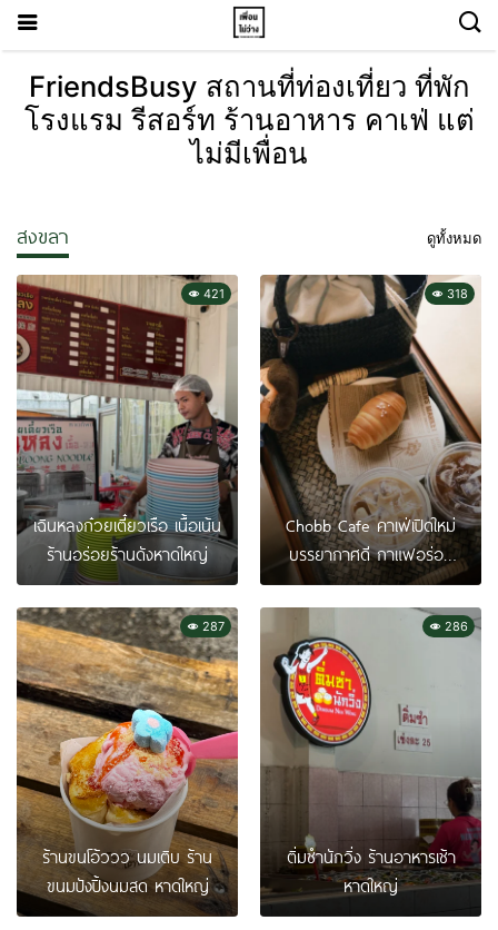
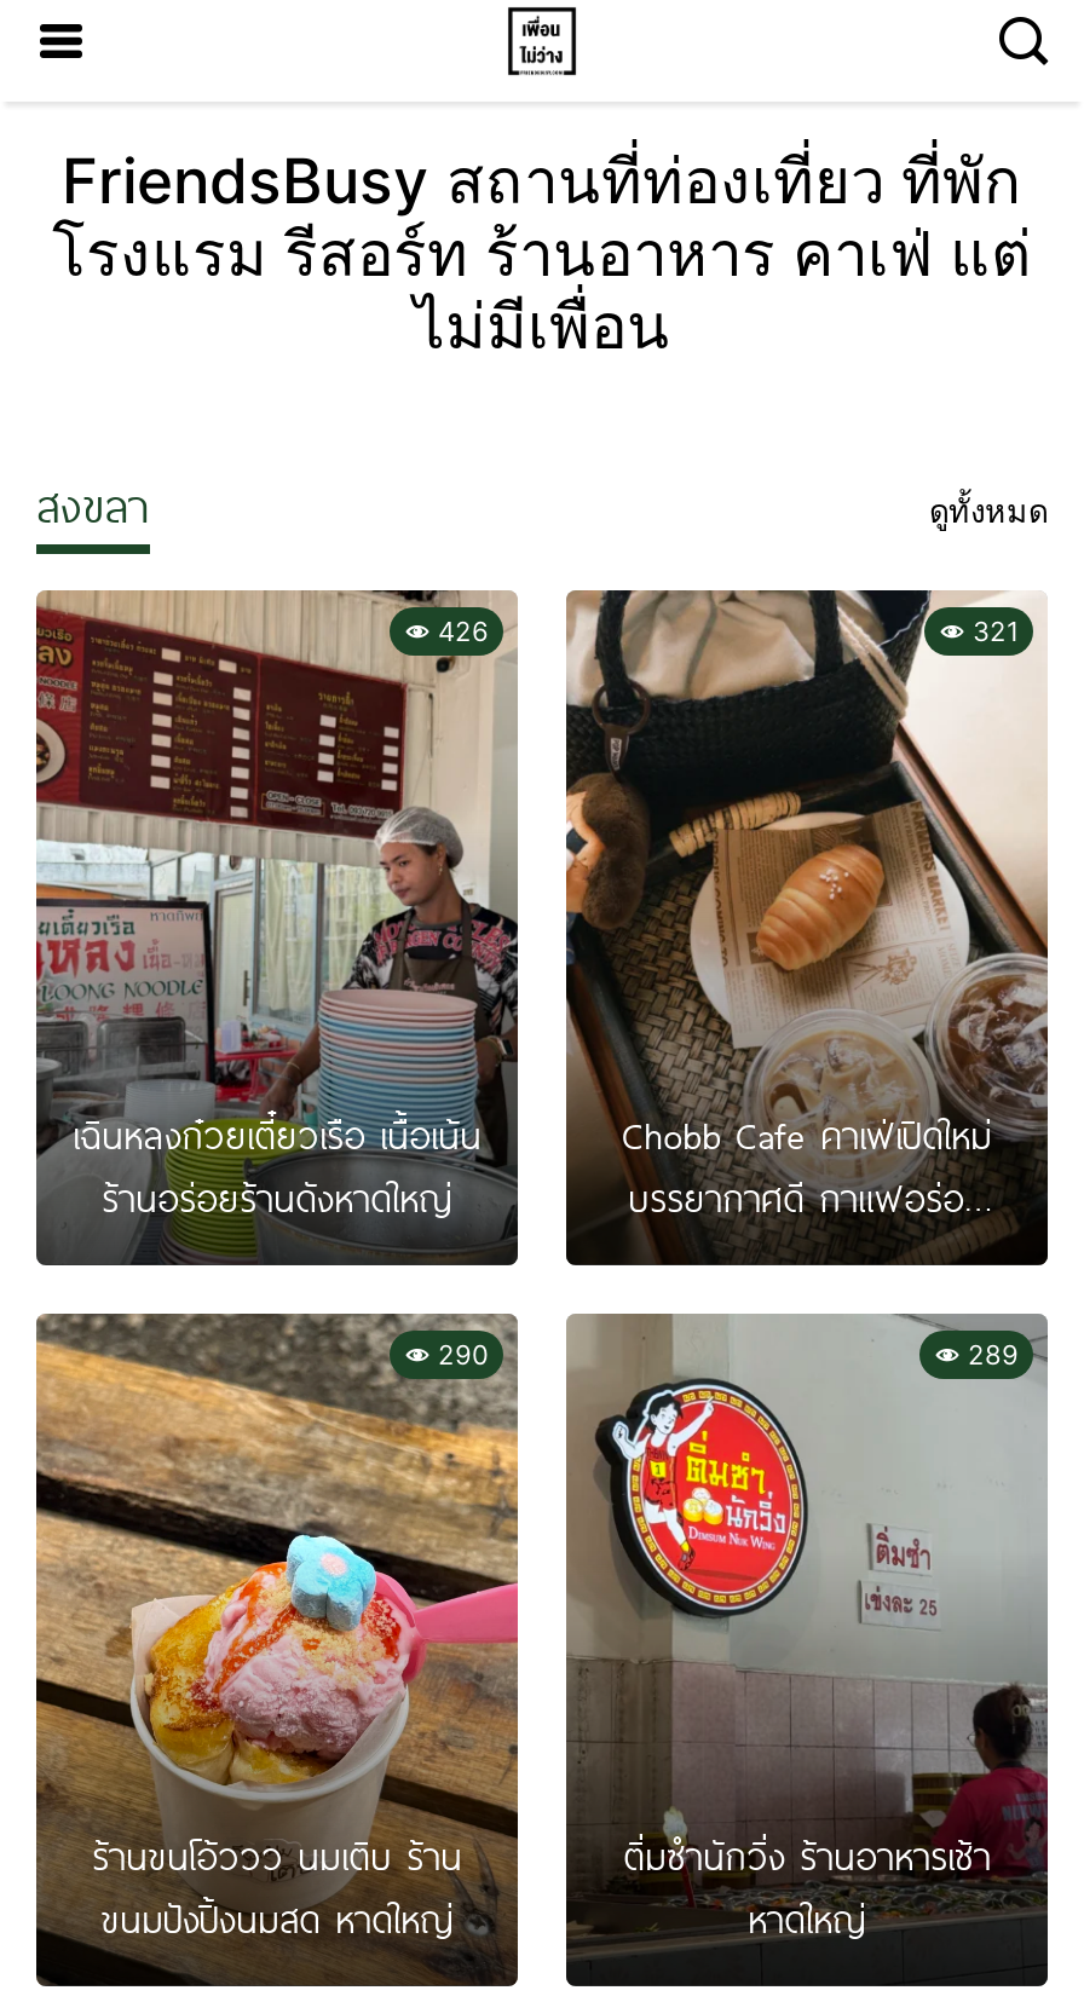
- 421
+ 426

- 318
+ 321

- 287
+ 290

- 286
+ 289
